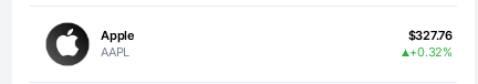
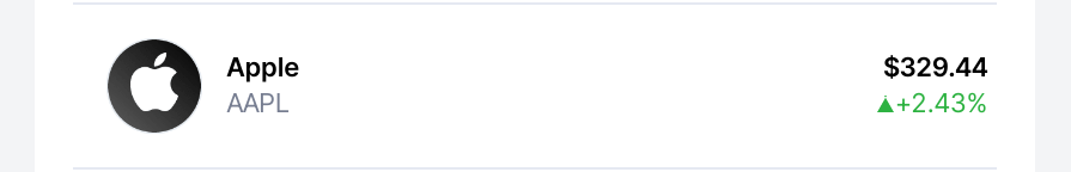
- $327.76
+ $329.44

- +0.32%
+ +2.43%
